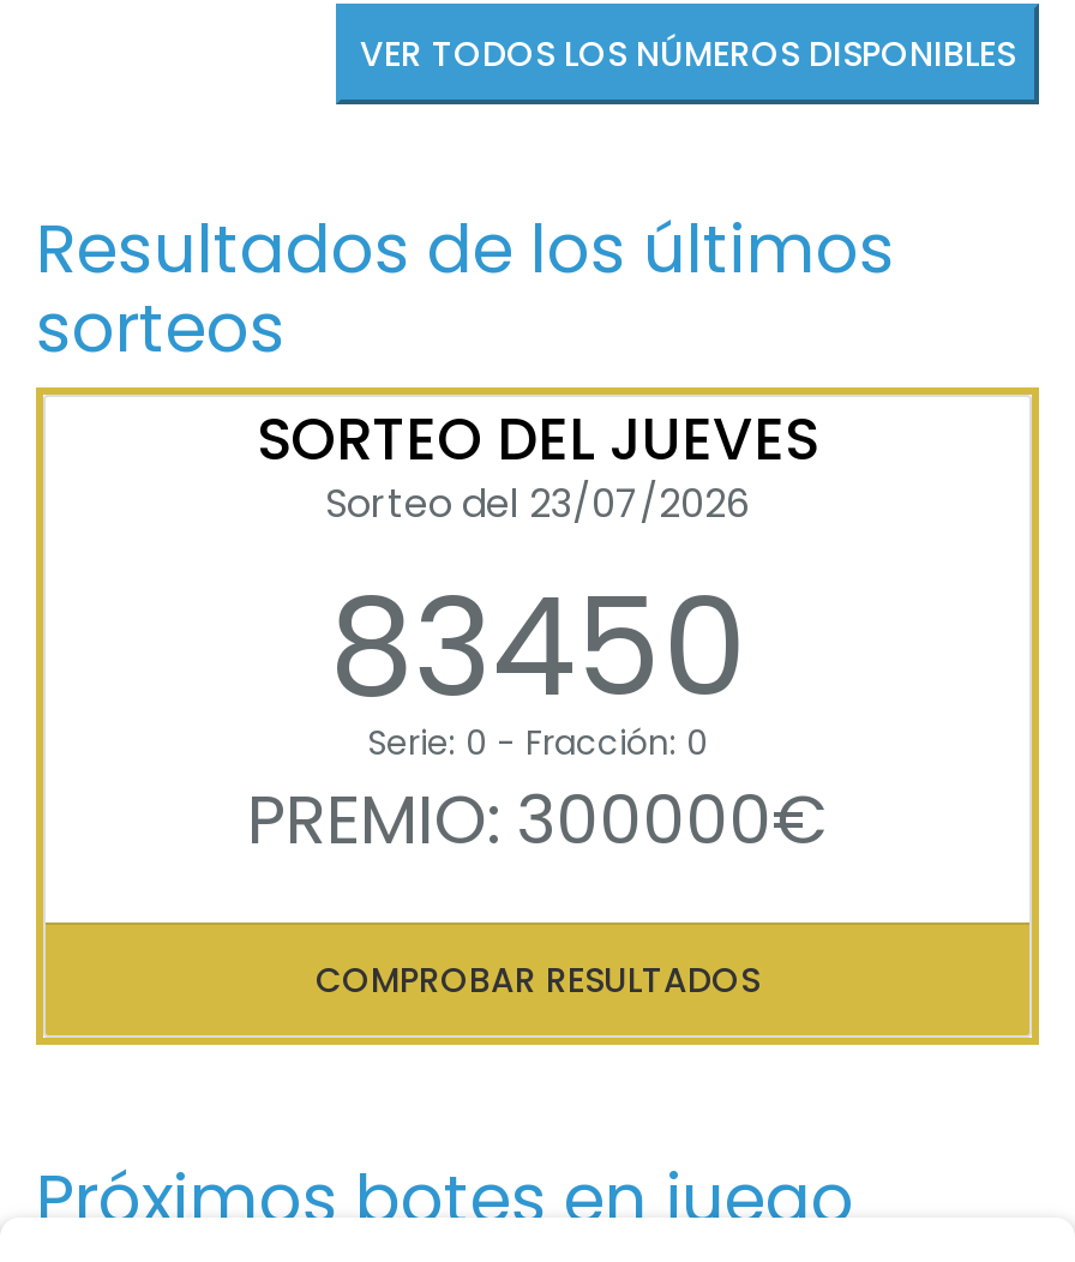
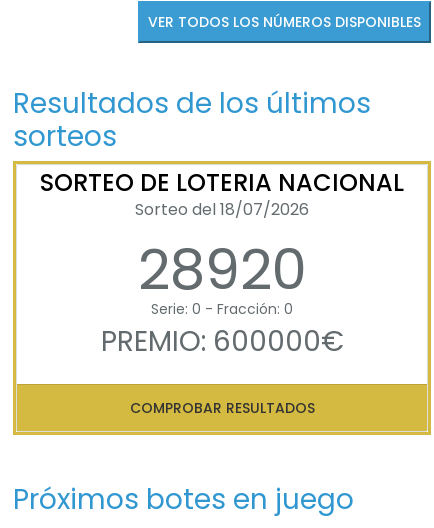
- SORTEO DEL JUEVES
- Sorteo del 23/07/2026
- 83450
+ SORTEO DE LOTERIA NACIONAL
+ Sorteo del 18/07/2026
+ 28920

- PREMIO: 300000€
+ PREMIO: 600000€
